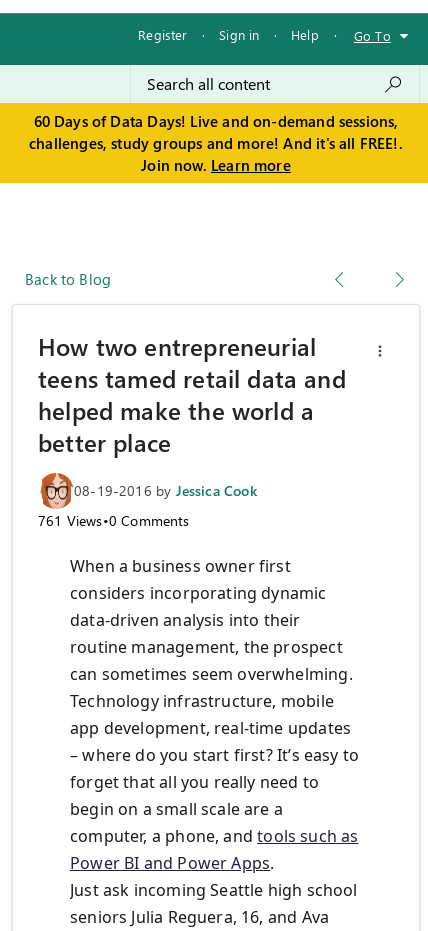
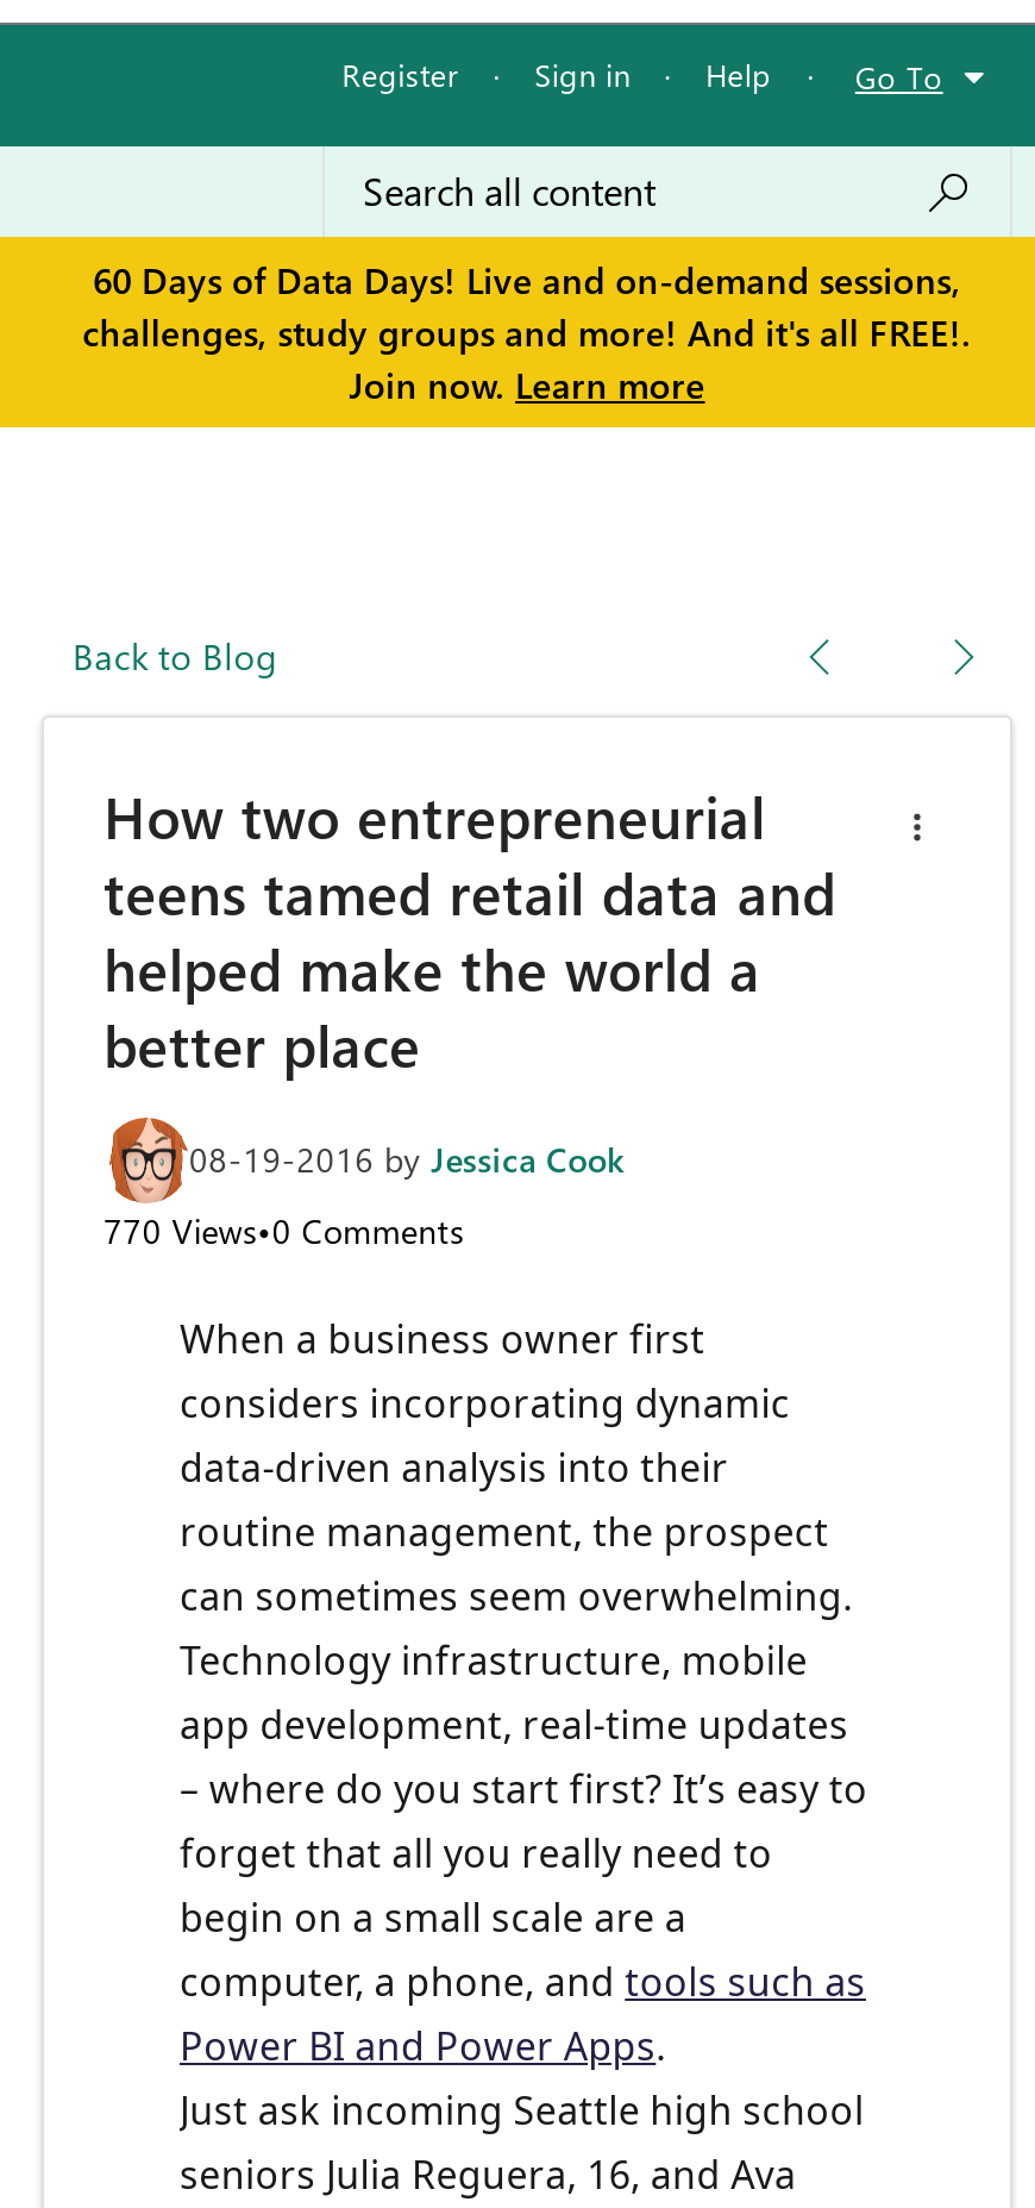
- 761 Views•0 Comments
+ 770 Views•0 Comments
